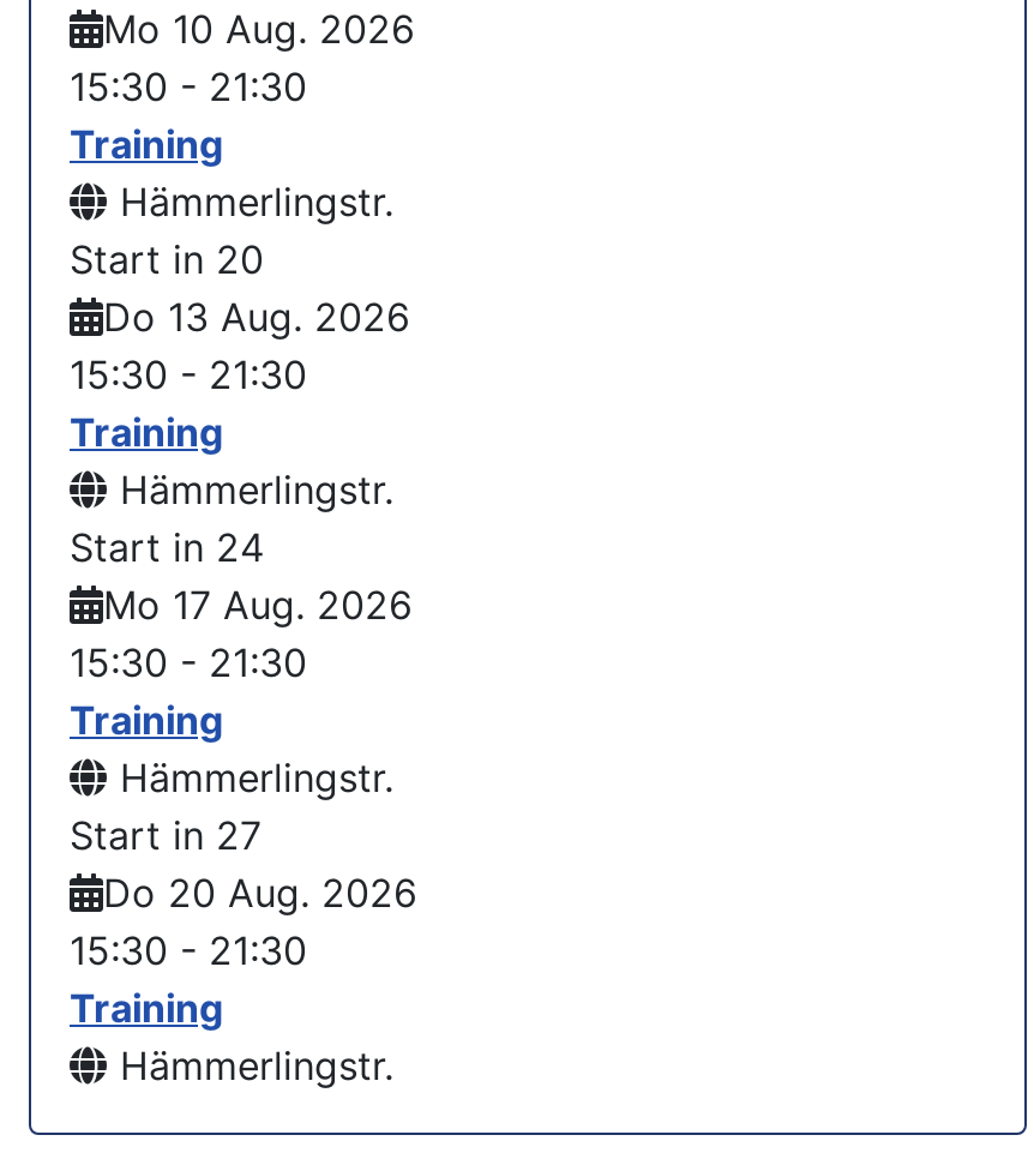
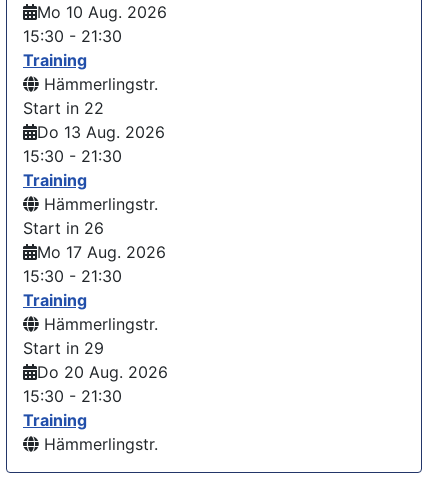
- Start in 20
+ Start in 22

- Start in 24
+ Start in 26

- Start in 27
+ Start in 29
